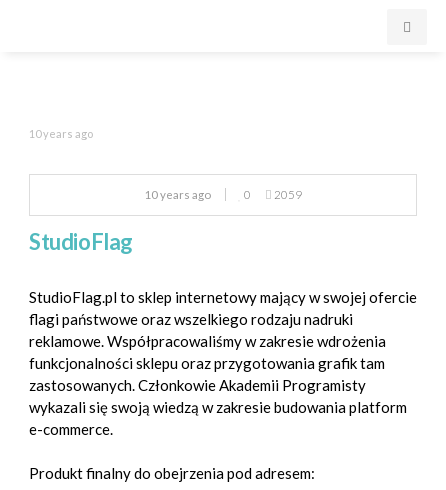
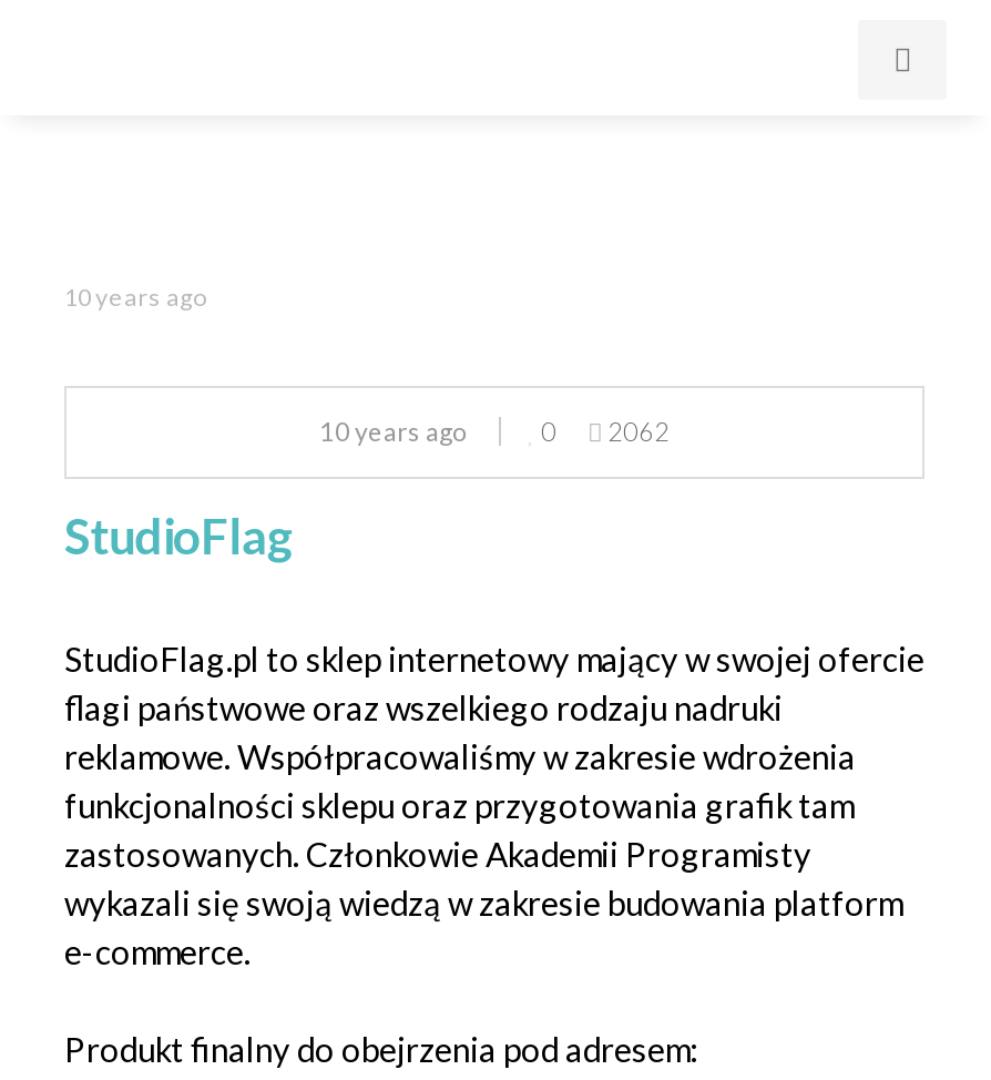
- 0 2059
+ 0 2062
